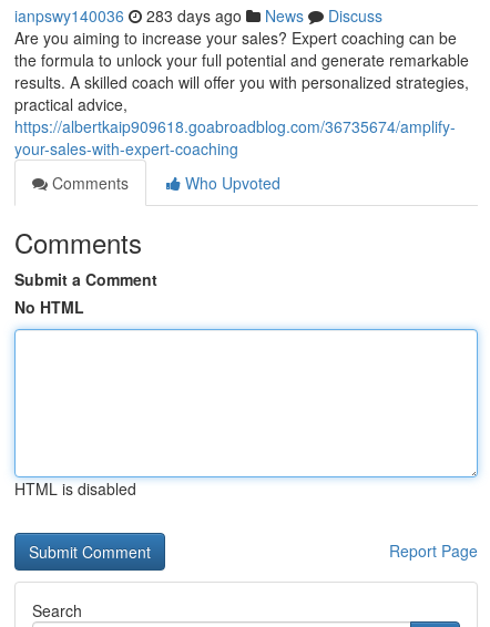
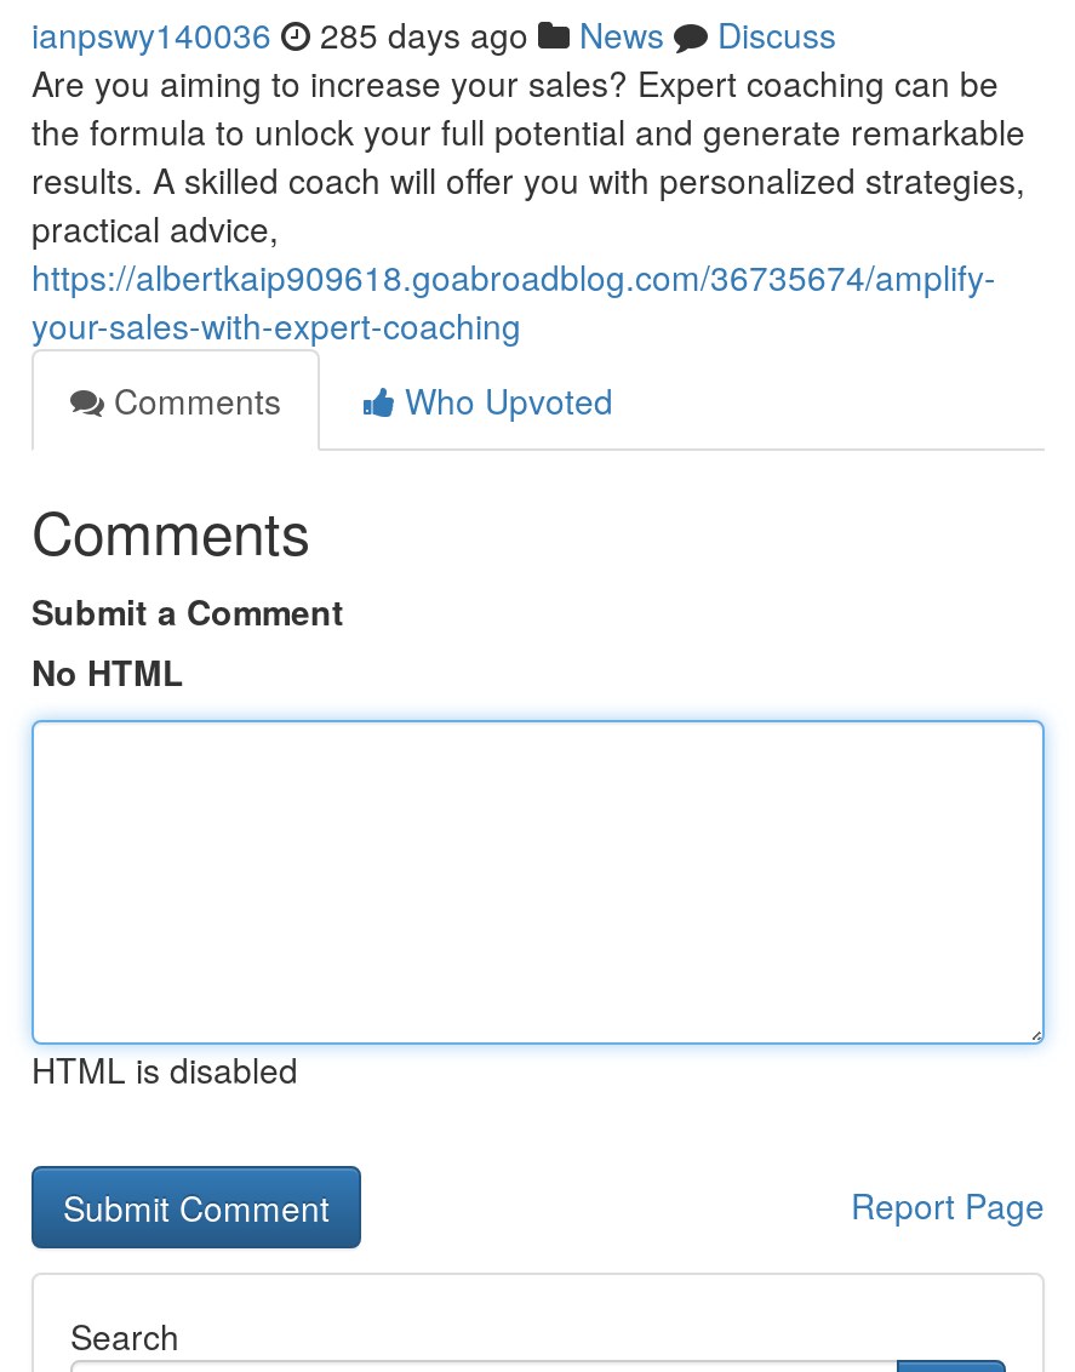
- ianpswy140036 283 days ago News Discuss
+ ianpswy140036 285 days ago News Discuss
